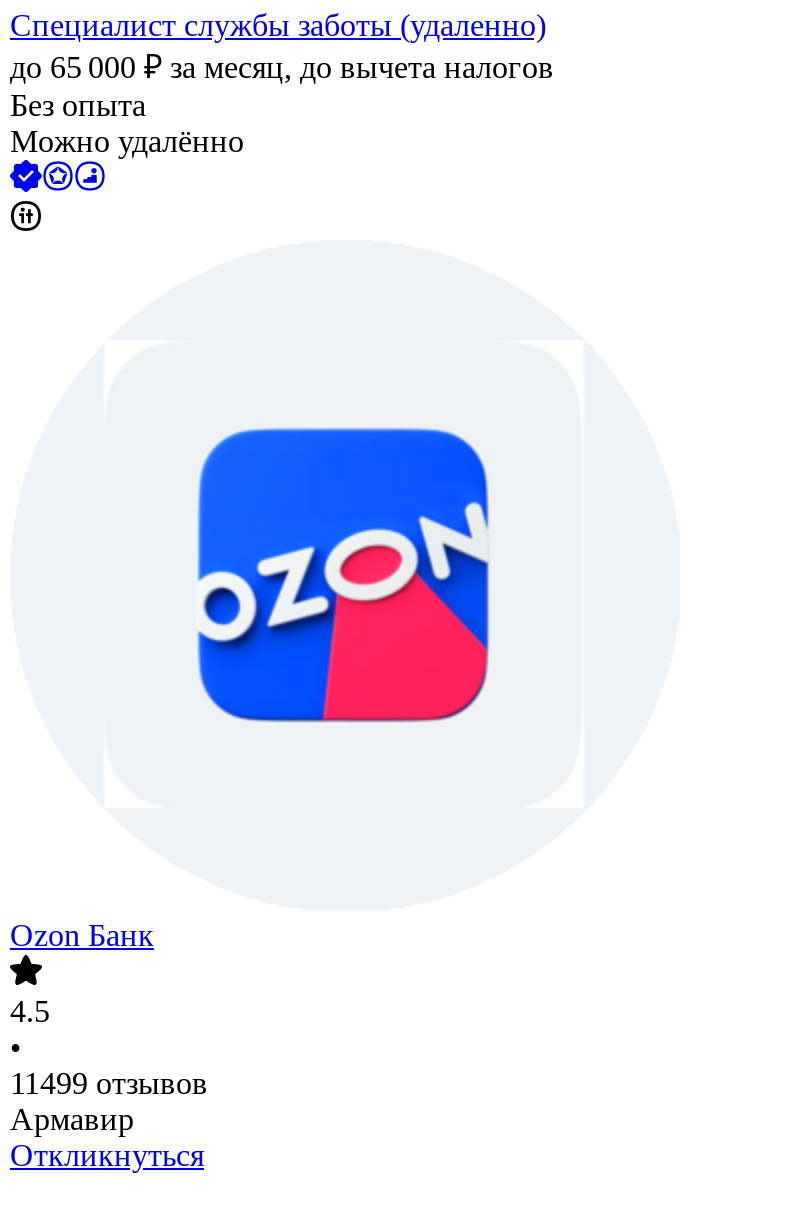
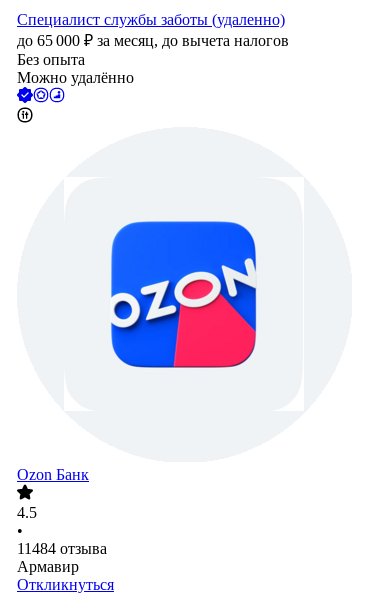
- 11499 отзывов
+ 11484 отзыва
